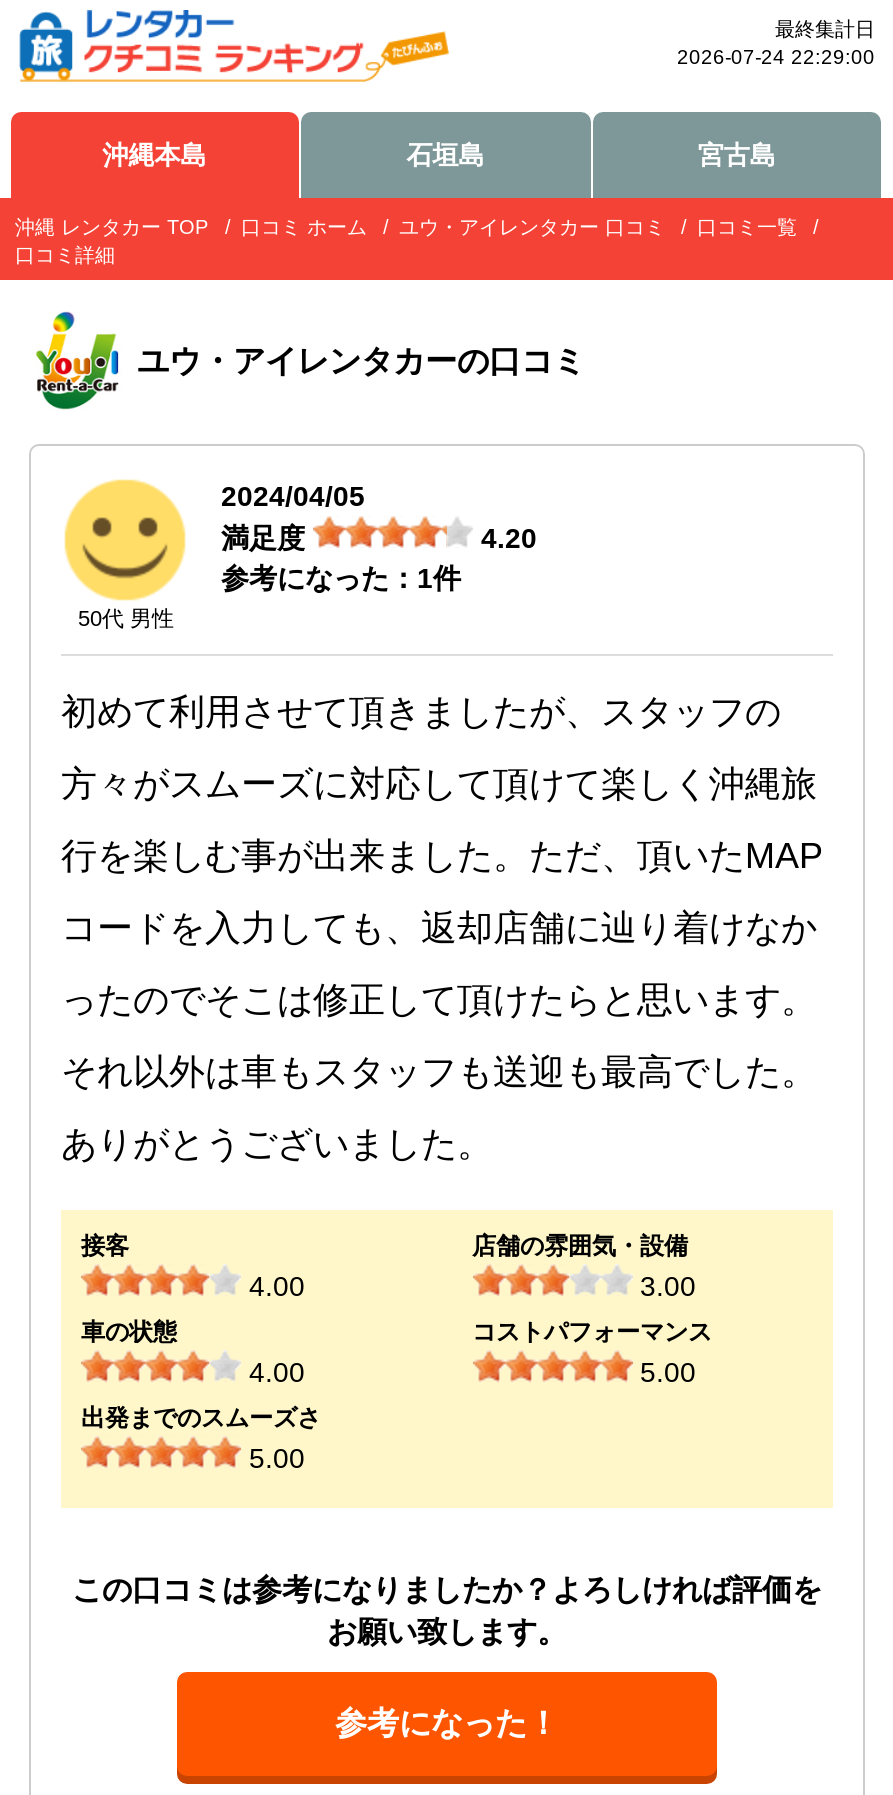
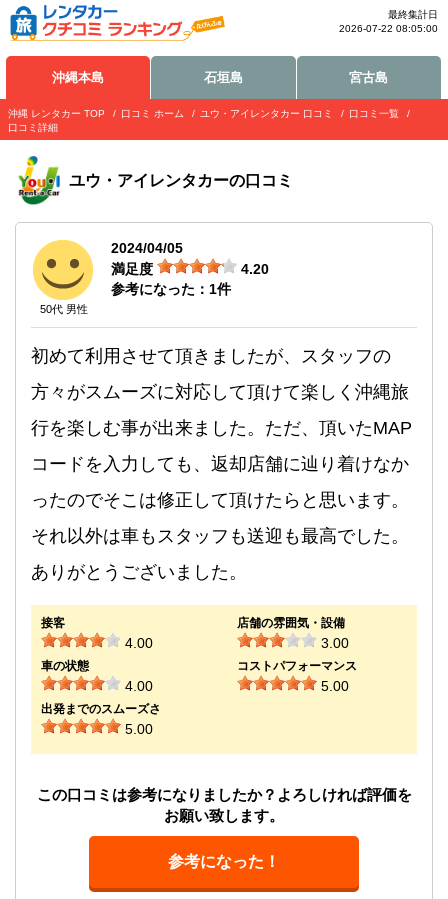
- 2026-07-24 22:29:00
+ 2026-07-22 08:05:00
